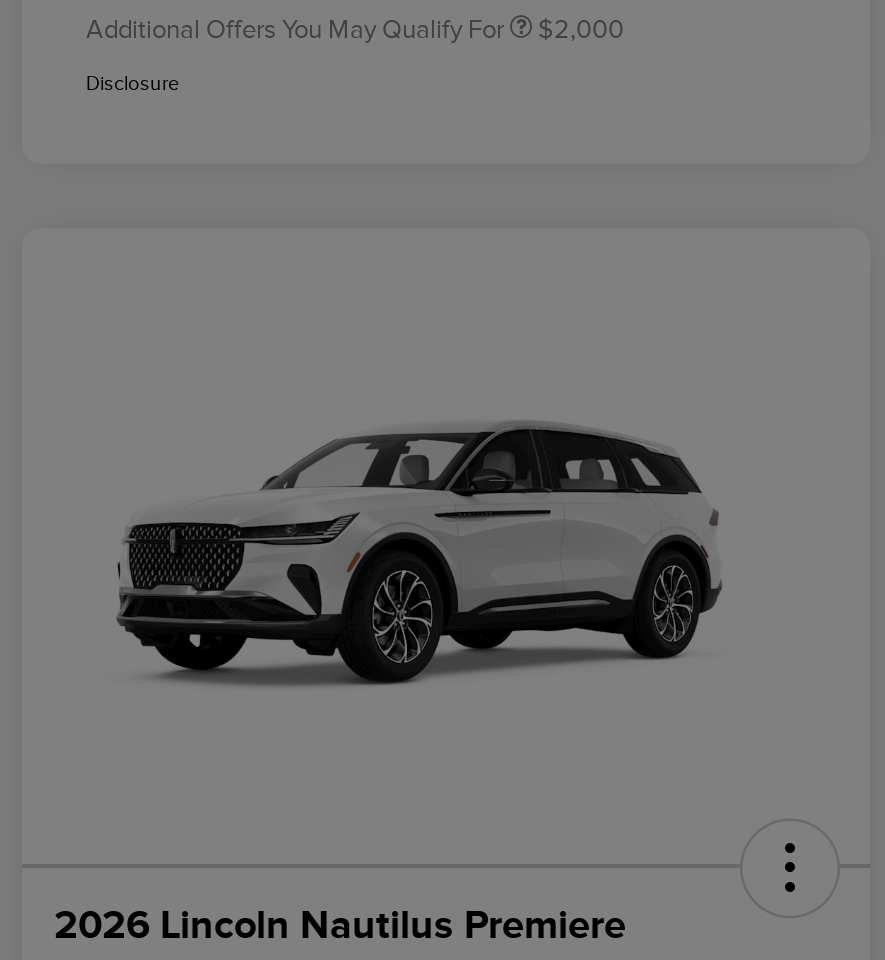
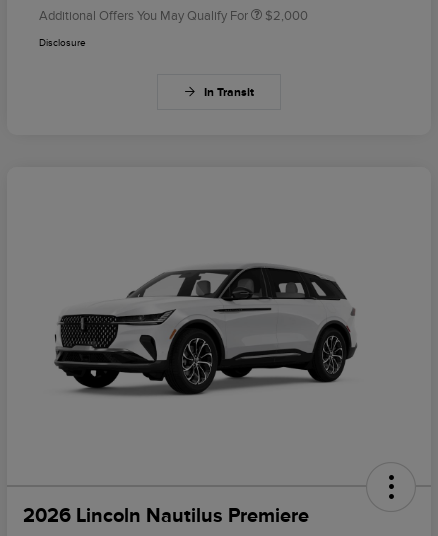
+ In Transit
